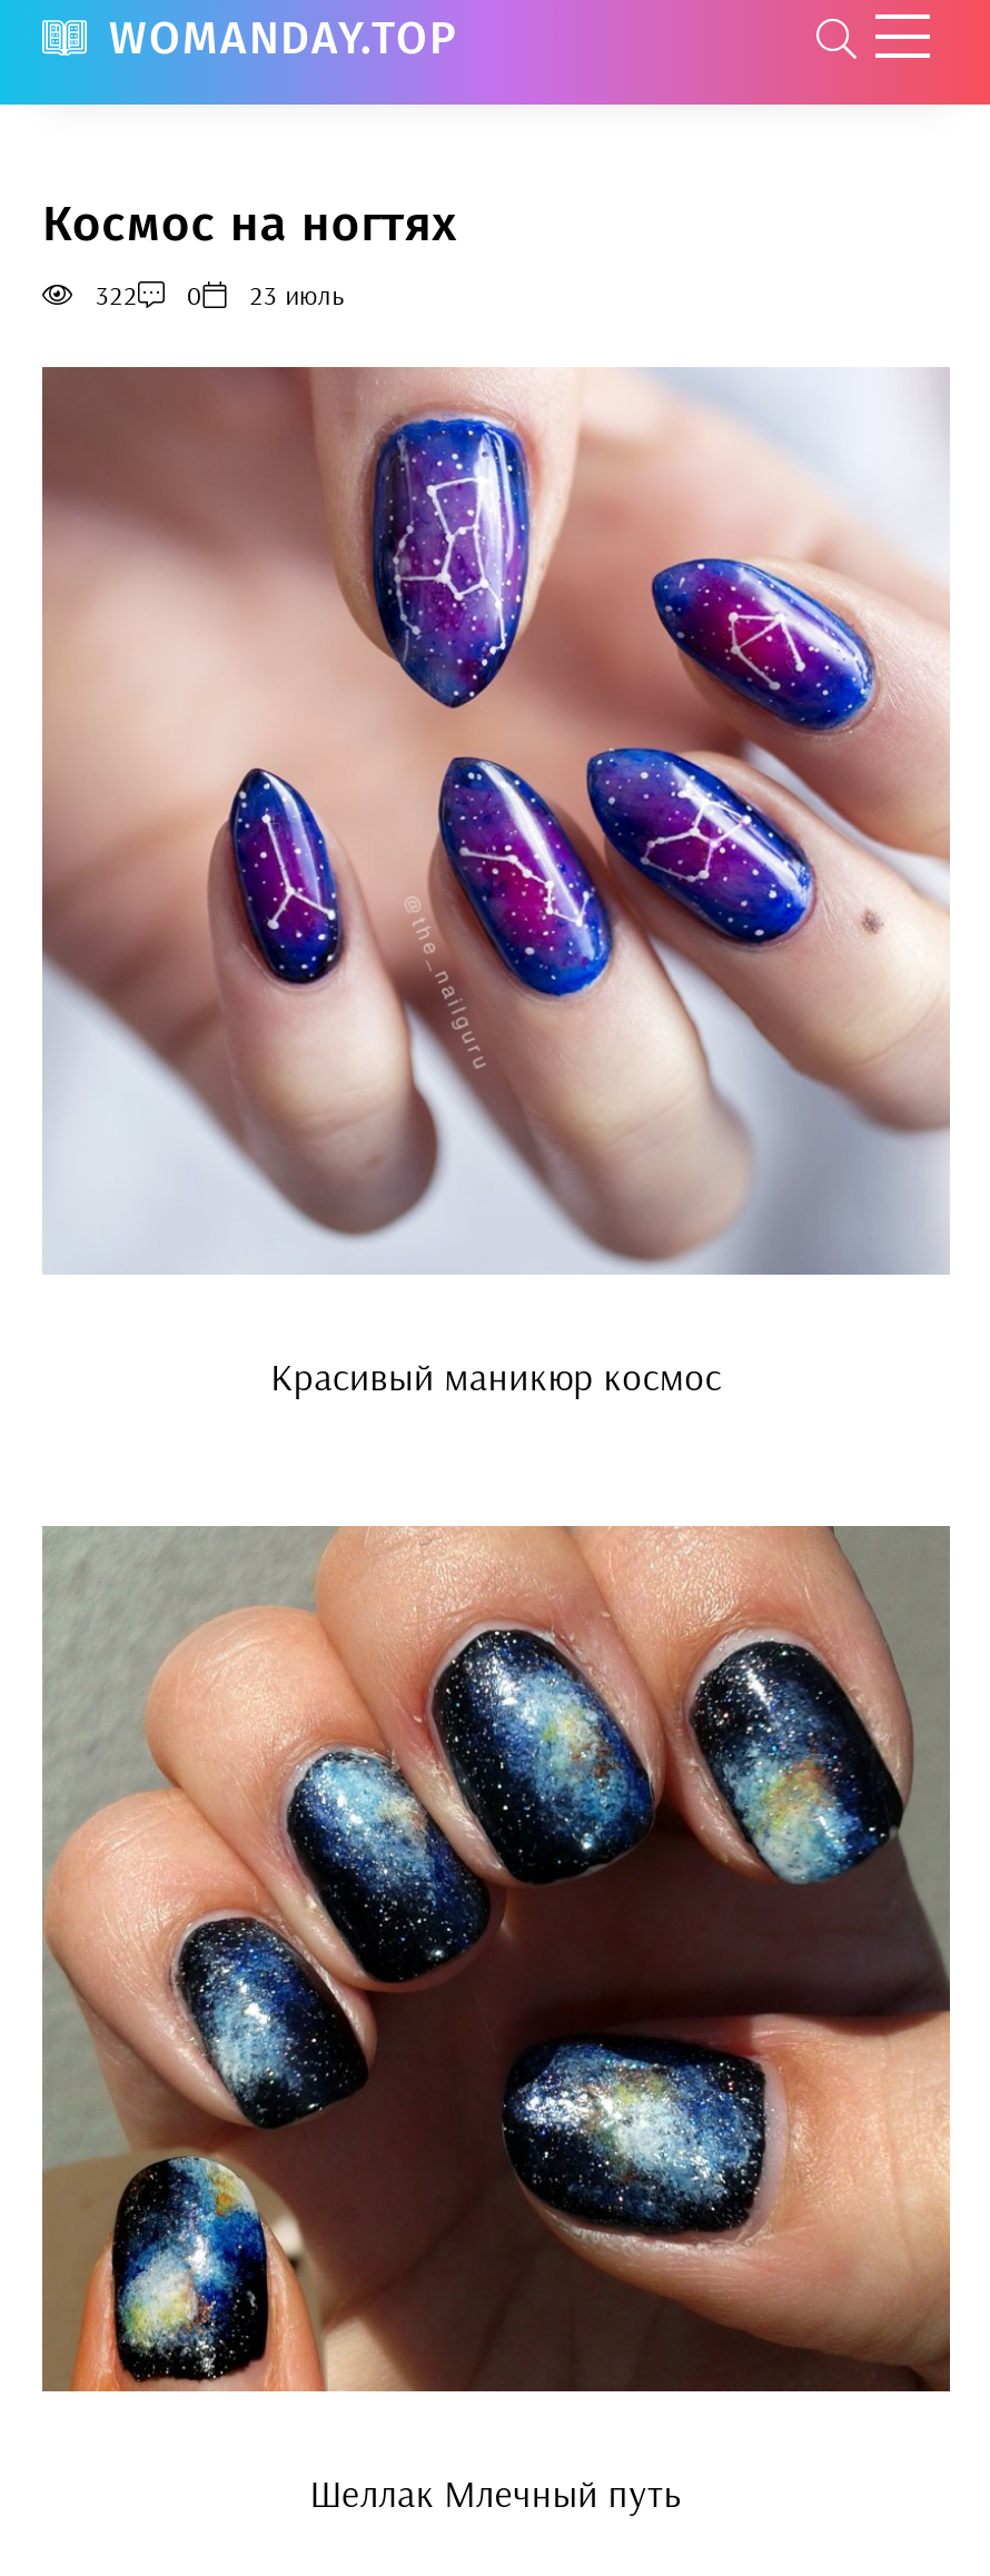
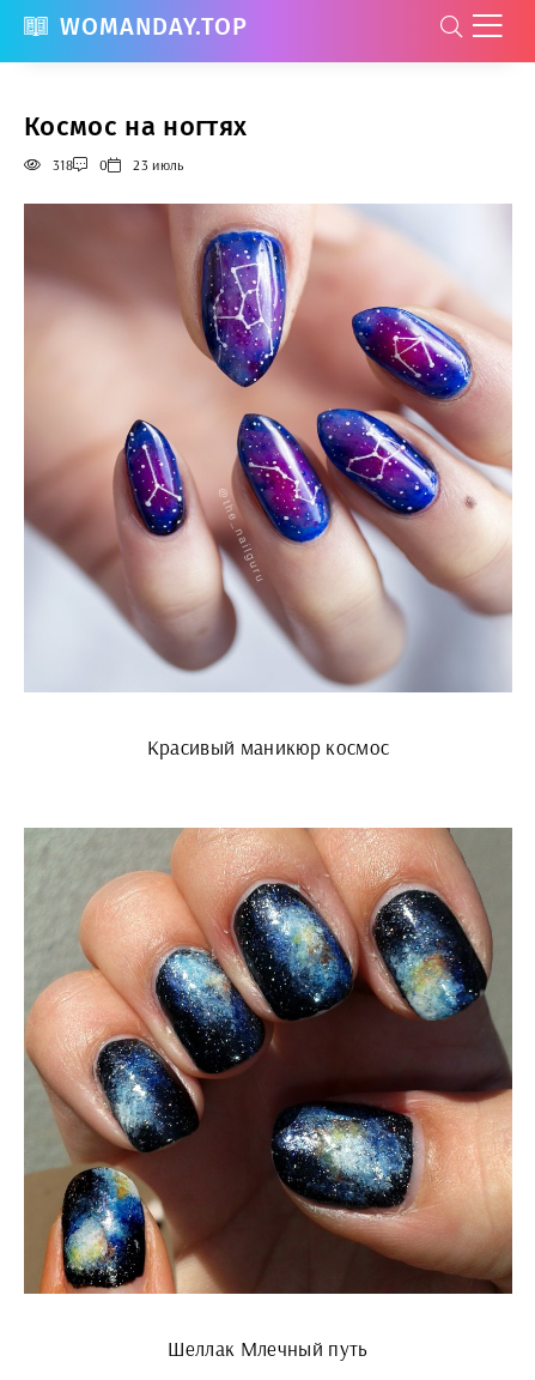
- 322 0 23 июль
+ 318 0 23 июль
